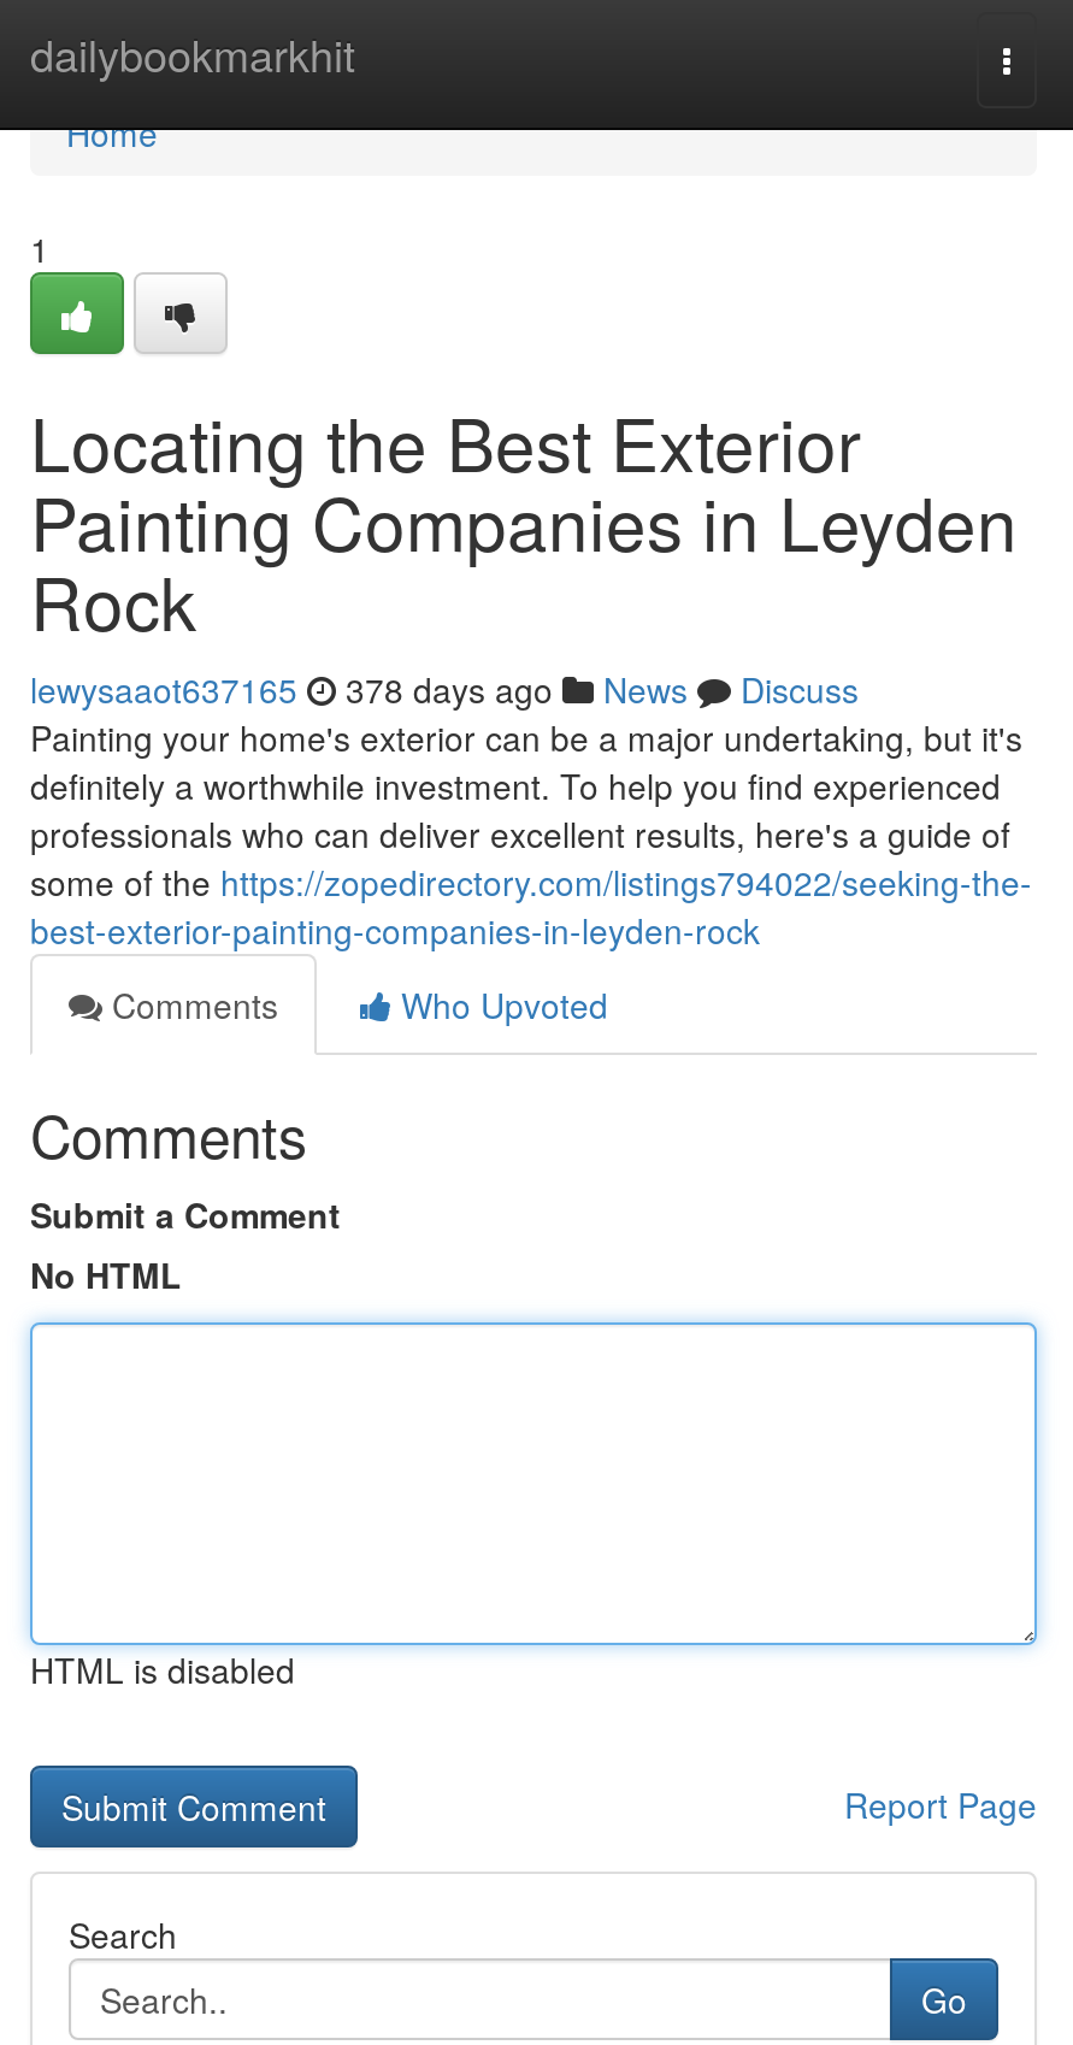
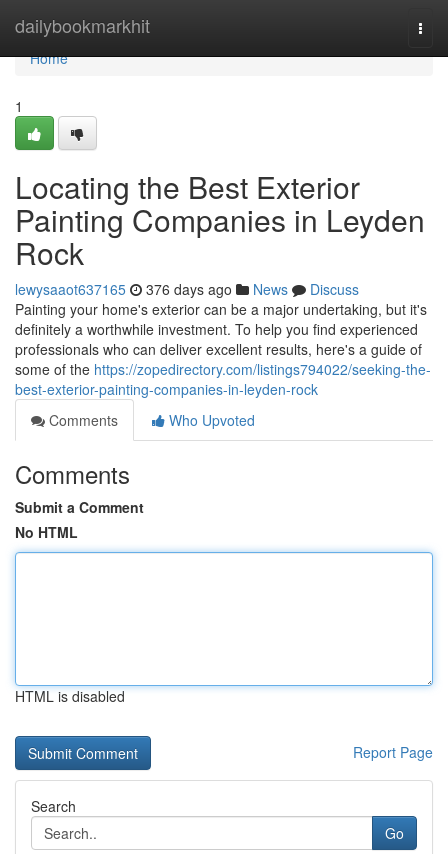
- lewysaaot637165 378 days ago News Discuss
+ lewysaaot637165 376 days ago News Discuss
